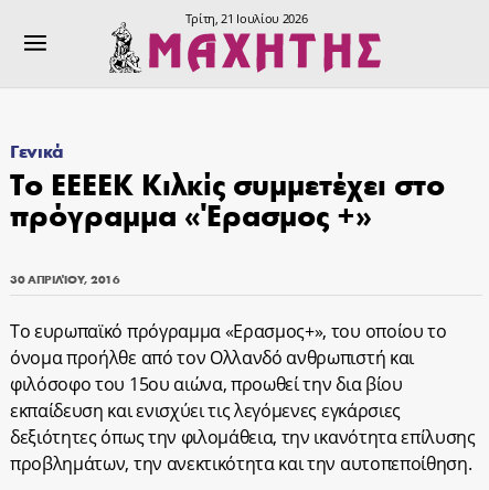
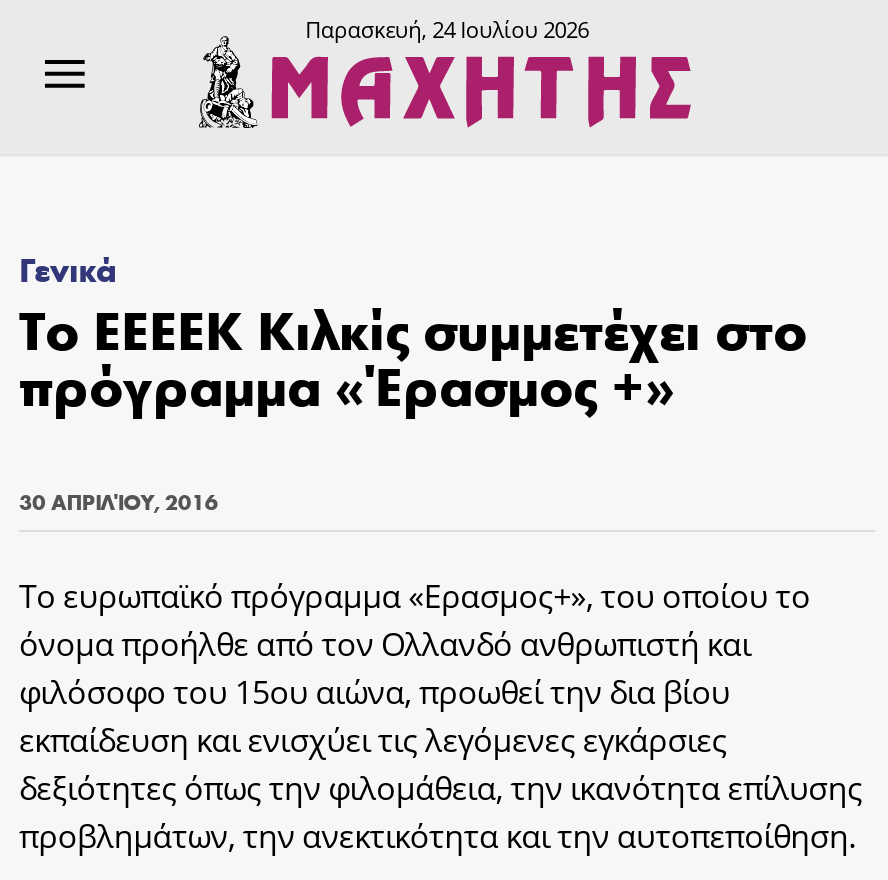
- Τρίτη, 21 Ιουλίου 2026
+ Παρασκευή, 24 Ιουλίου 2026
